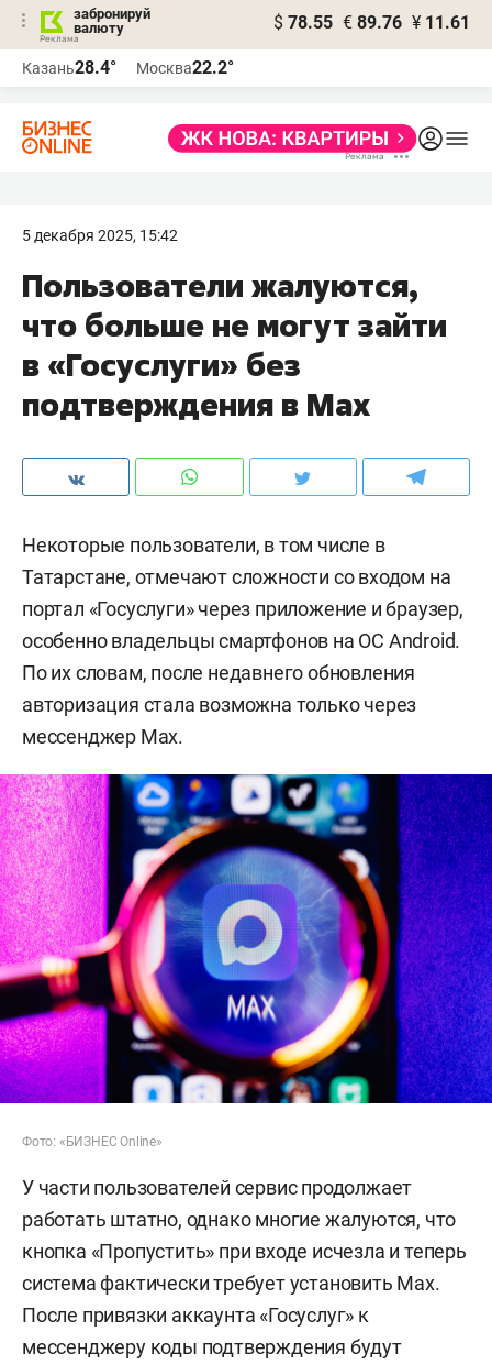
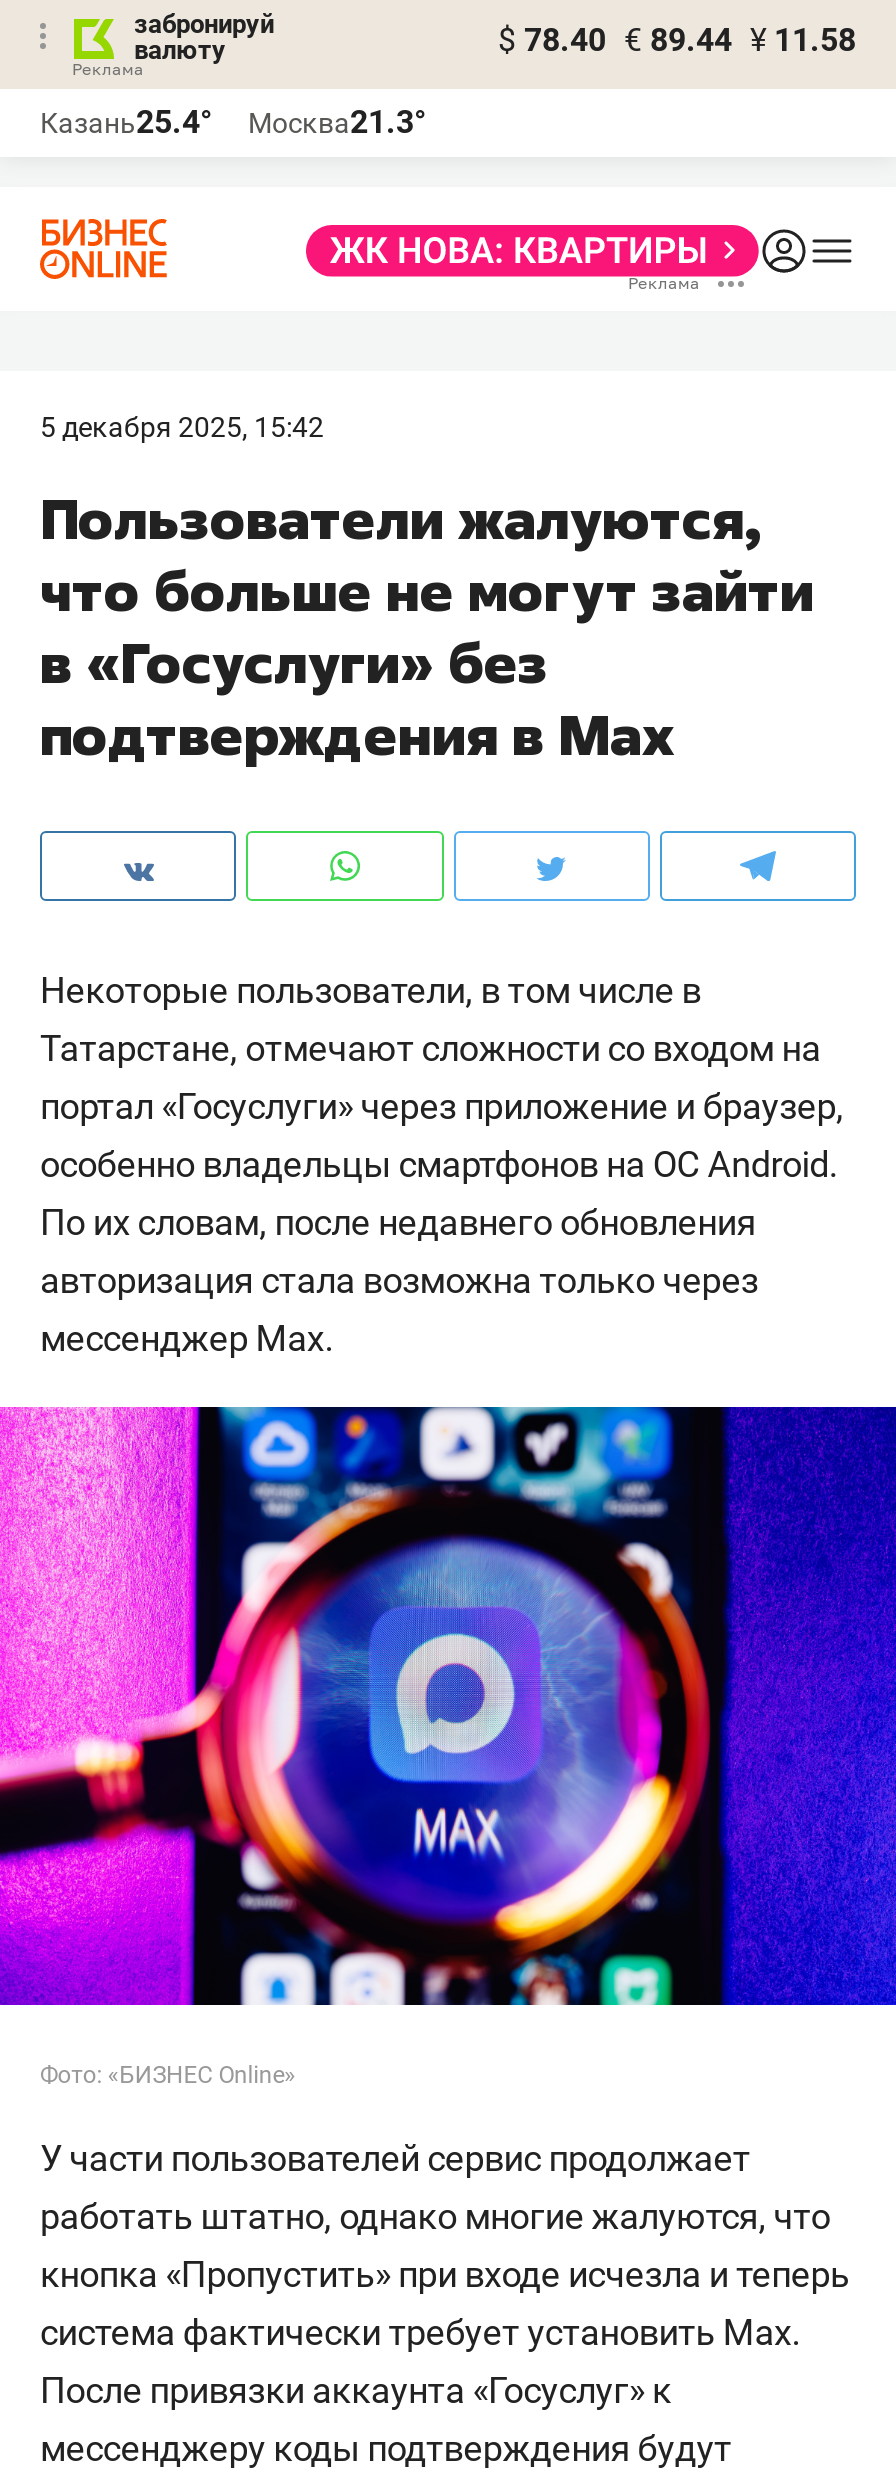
- $ 78.55 € 89.76 ¥ 11.61
+ $ 78.40 € 89.44 ¥ 11.58

- Казань28.4°
+ Казань25.4°

- Москва22.2°
+ Москва21.3°
